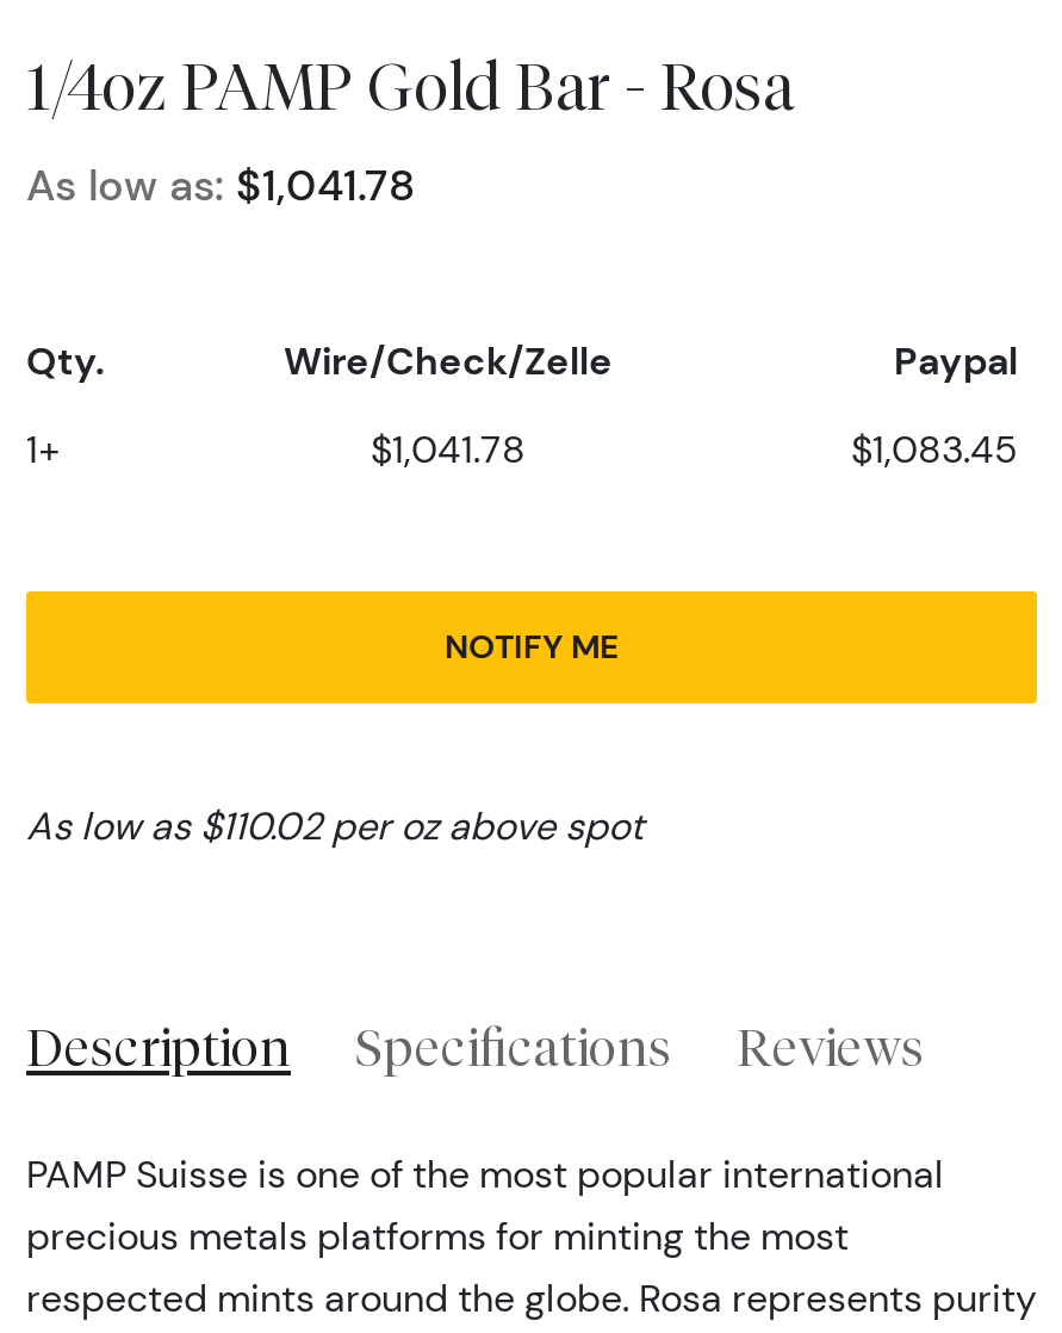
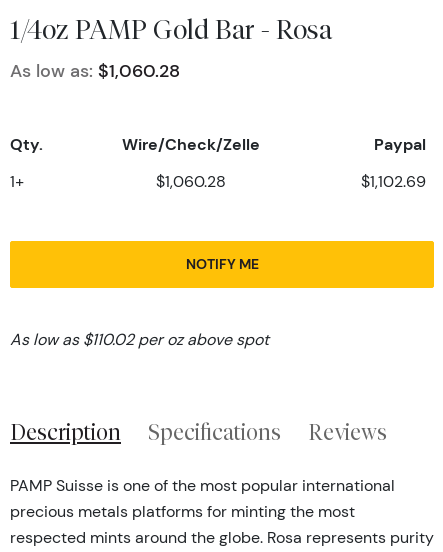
- As low as: $1,041.78
+ As low as: $1,060.28

- $1,041.78
+ $1,060.28

- $1,083.45
+ $1,102.69
